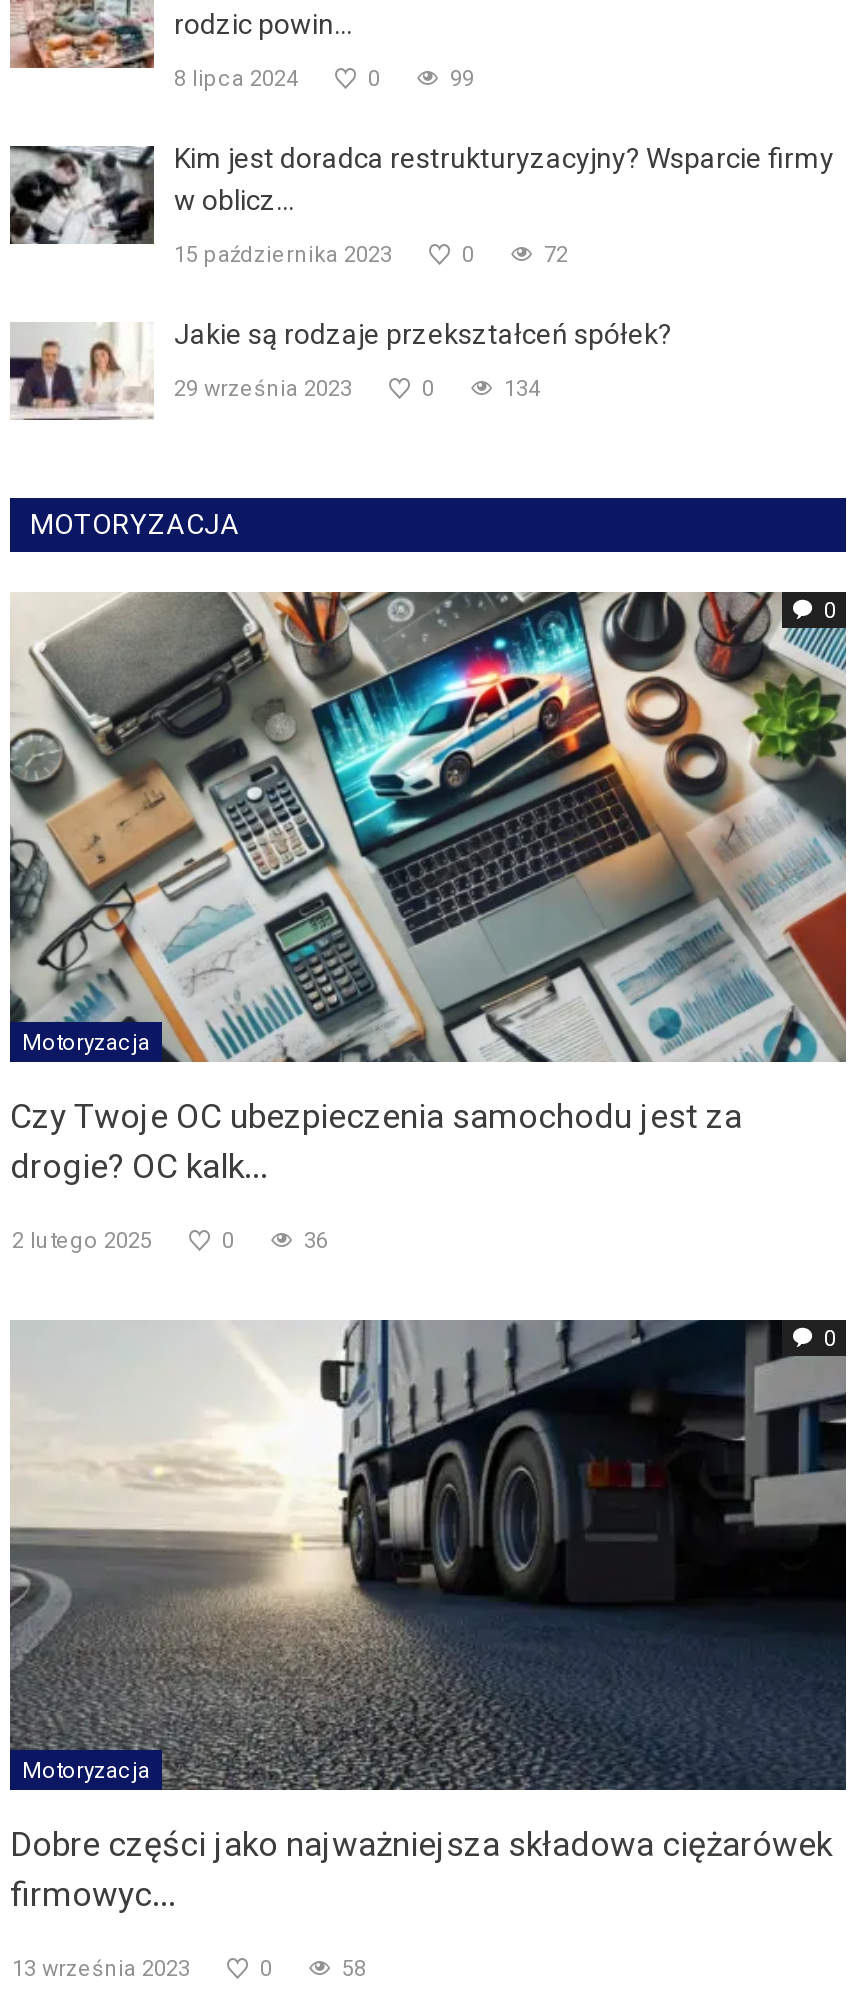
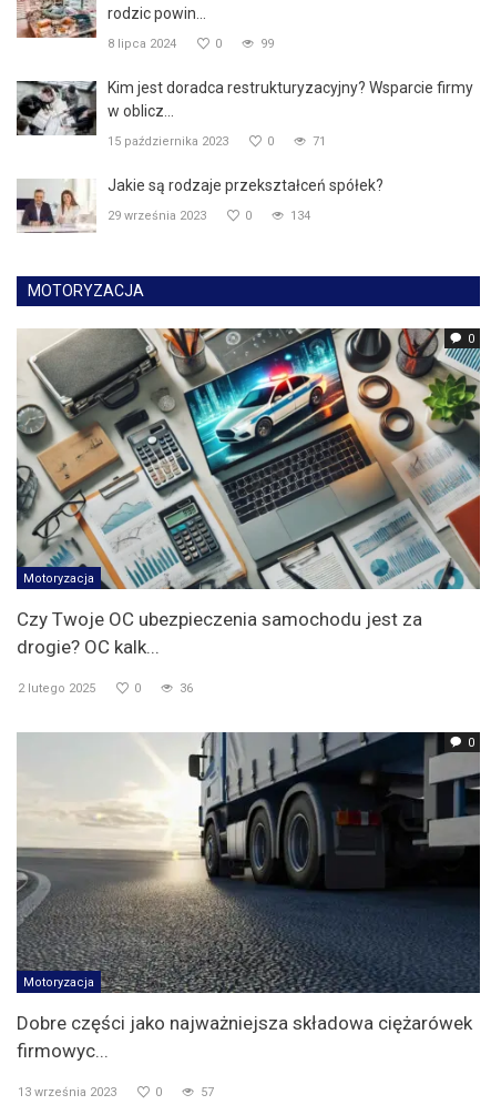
- 72
+ 71

- 58
+ 57
